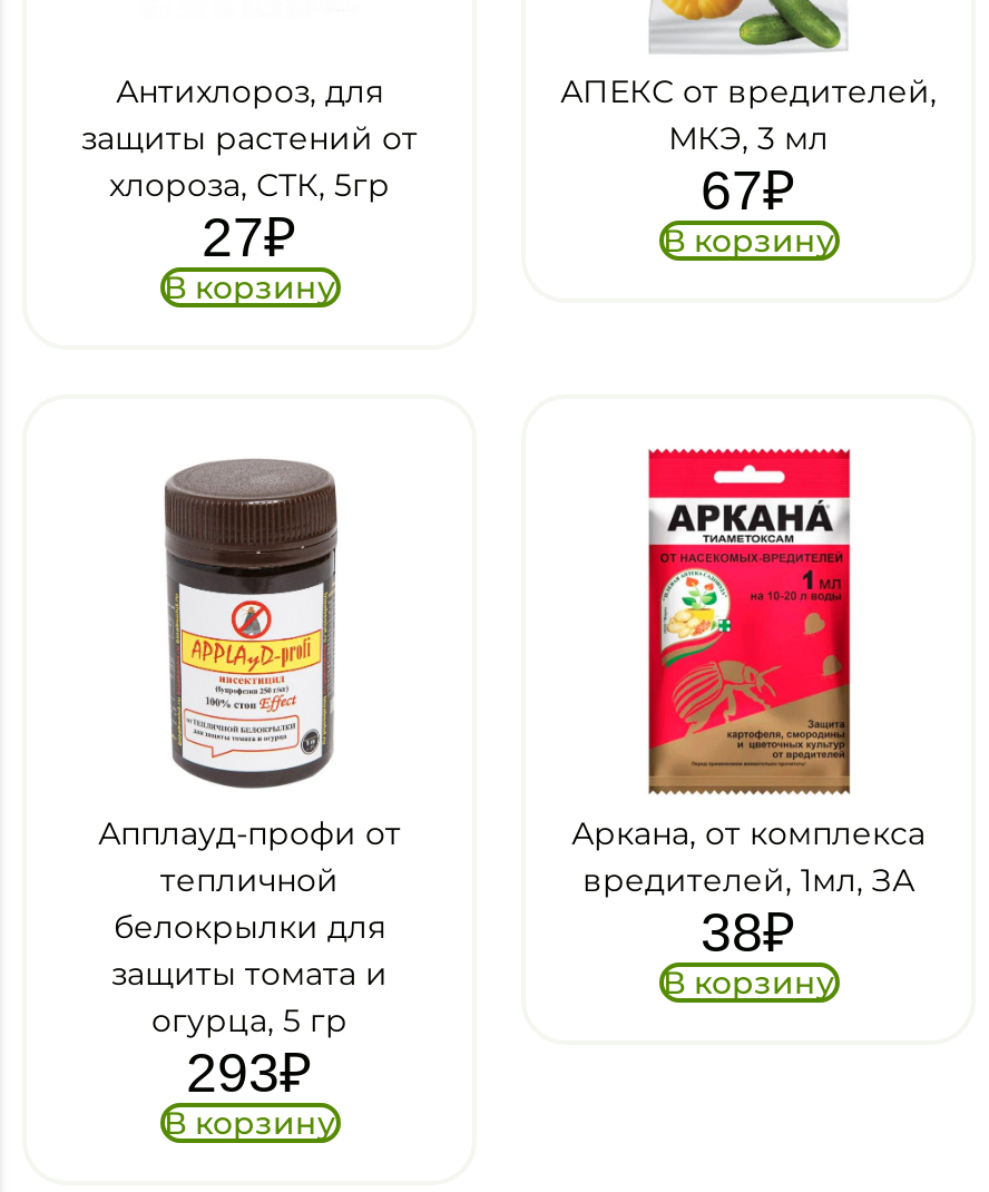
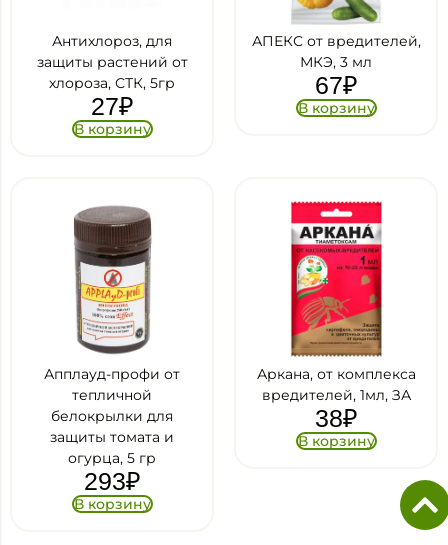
+ [image]
